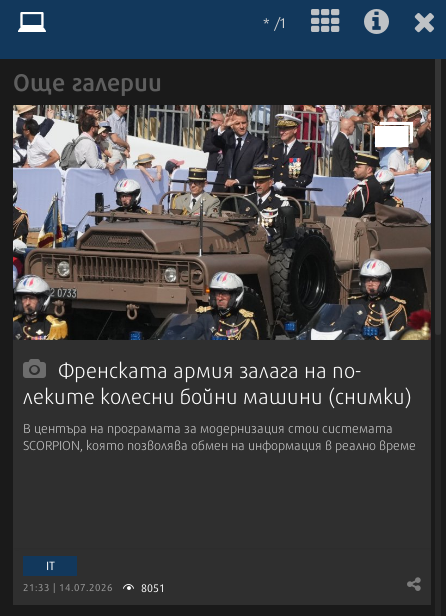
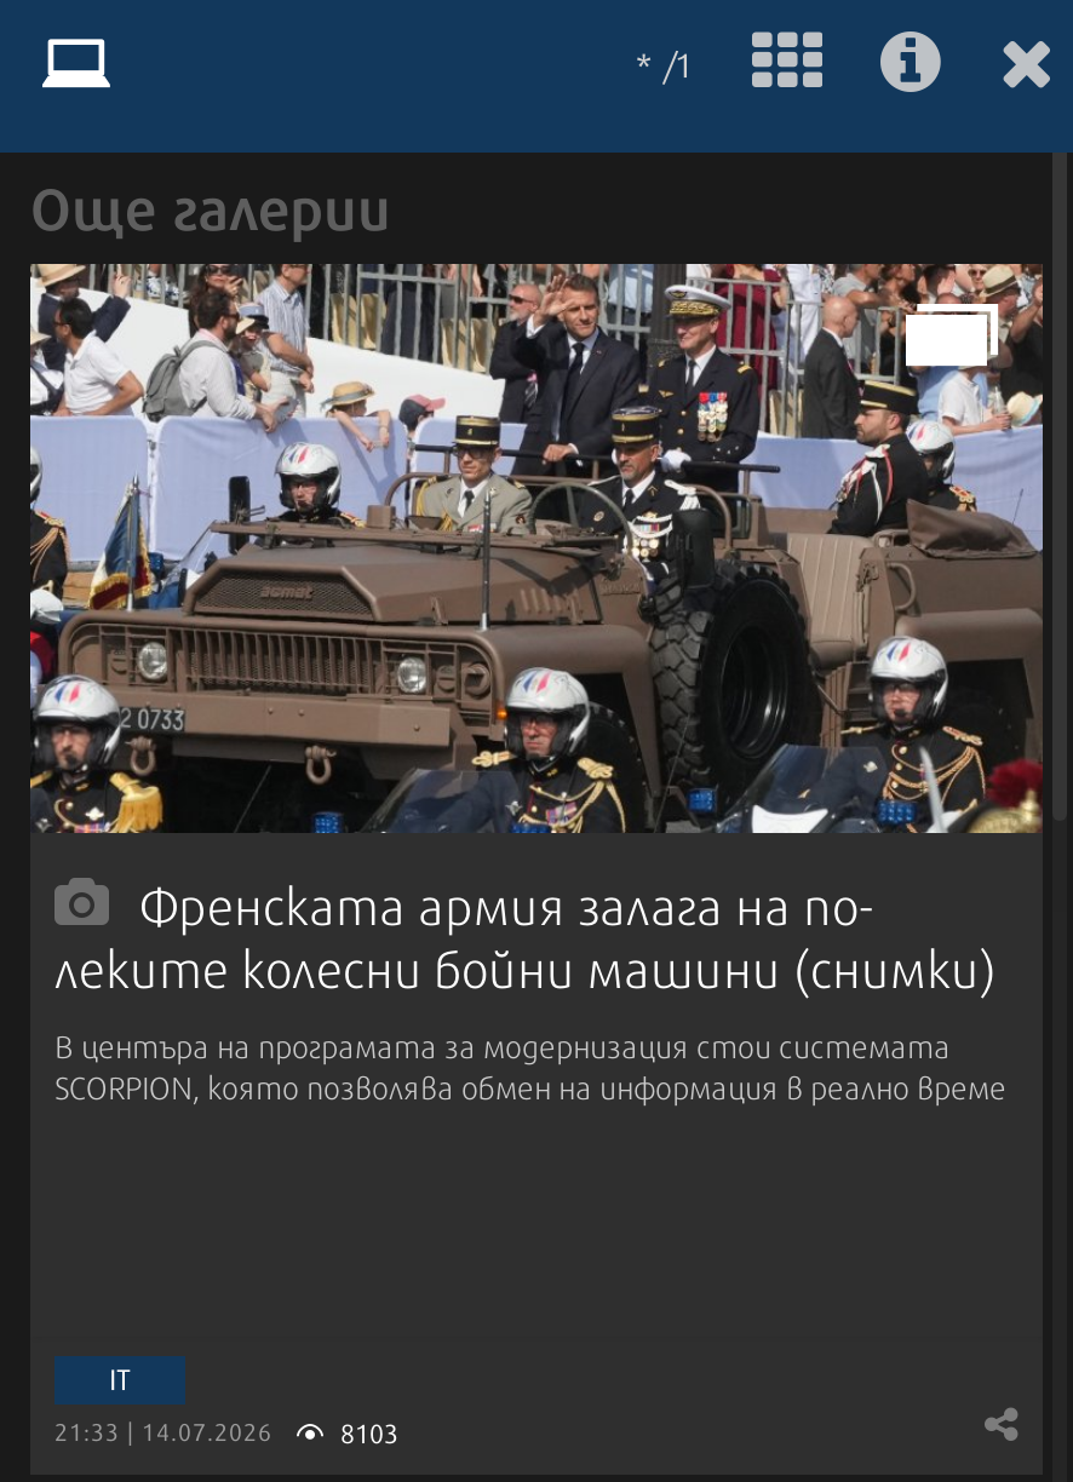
- 8051
+ 8103
